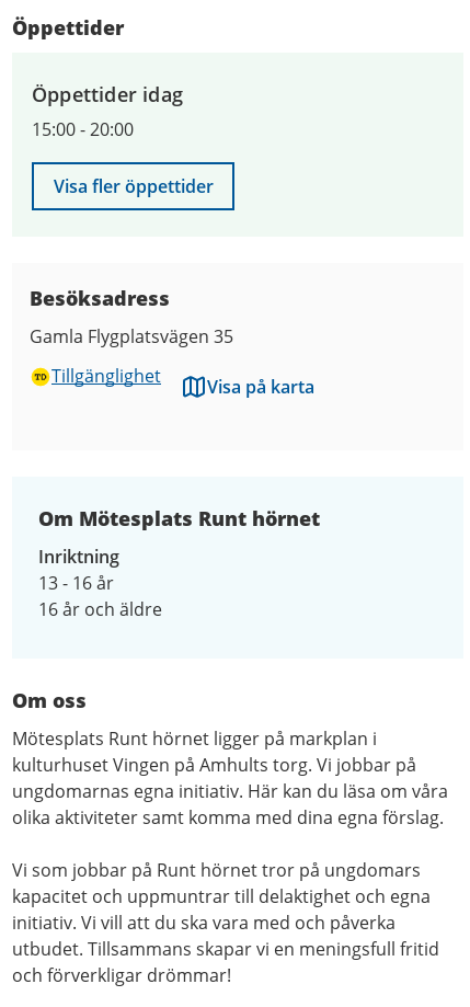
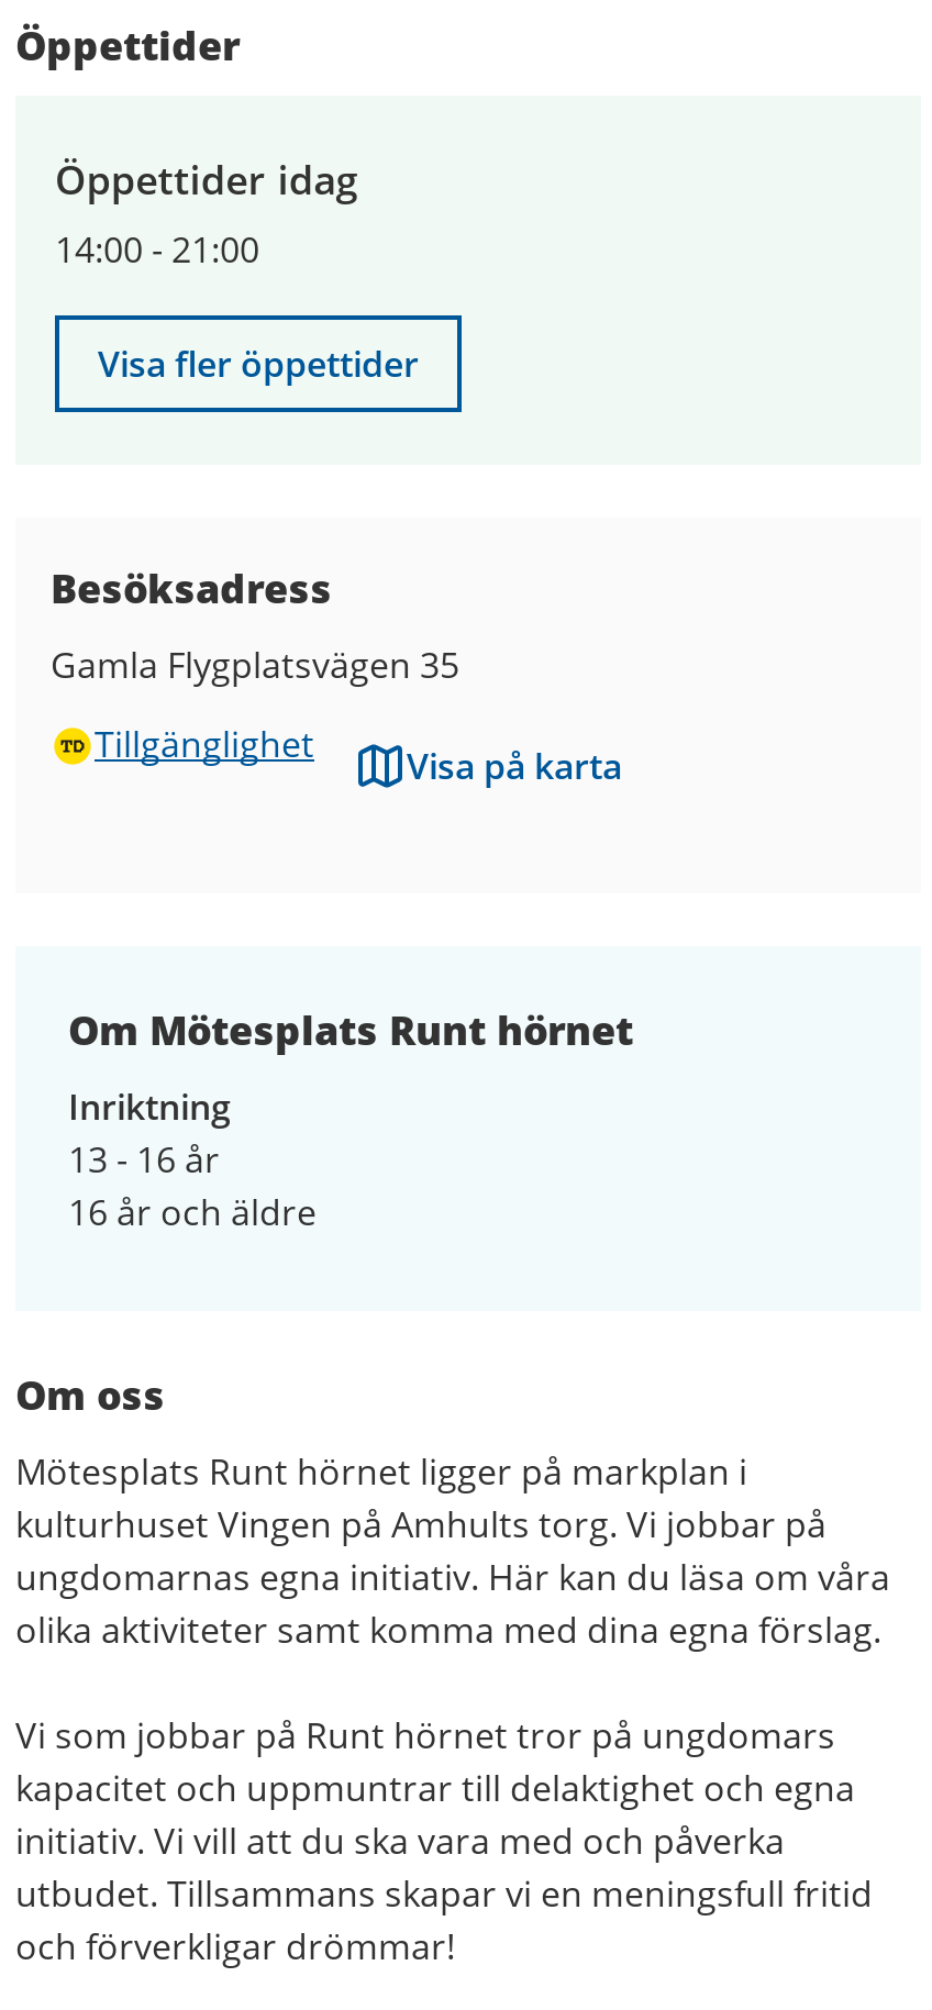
- 15:00 - 20:00
+ 14:00 - 21:00
